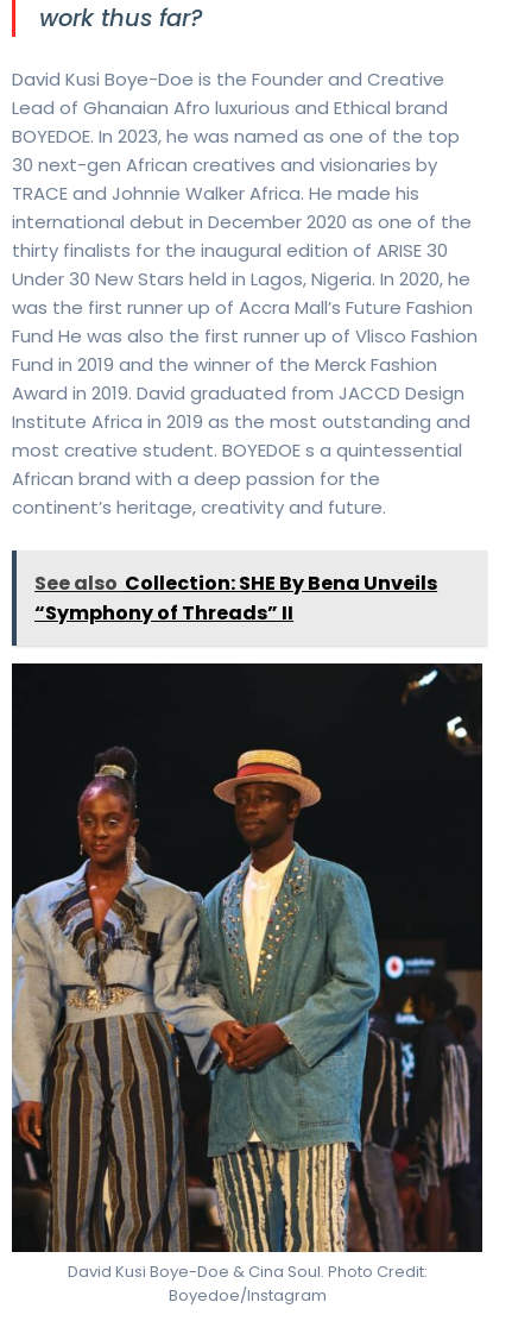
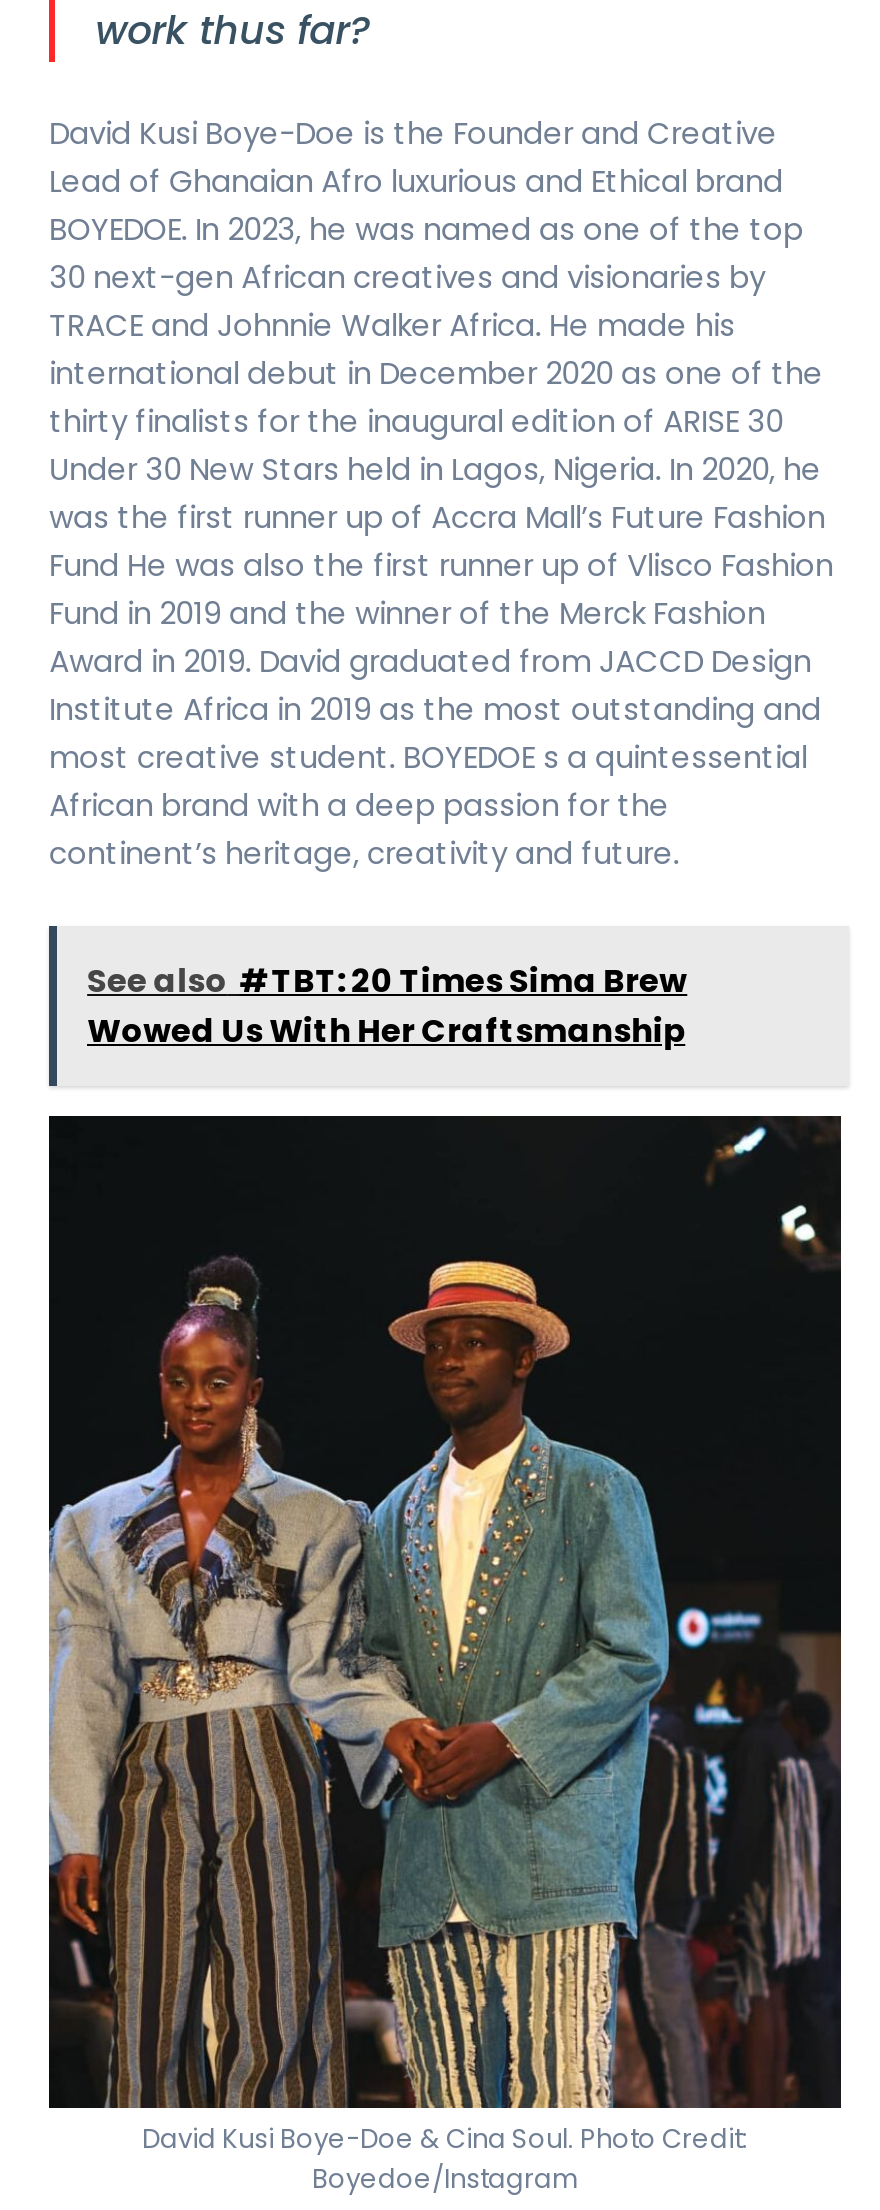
- See also Collection: SHE By Bena Unveils
- “Symphony of Threads” II
+ See also #TBT: 20 Times Sima Brew
+ Wowed Us With Her Craftsmanship
